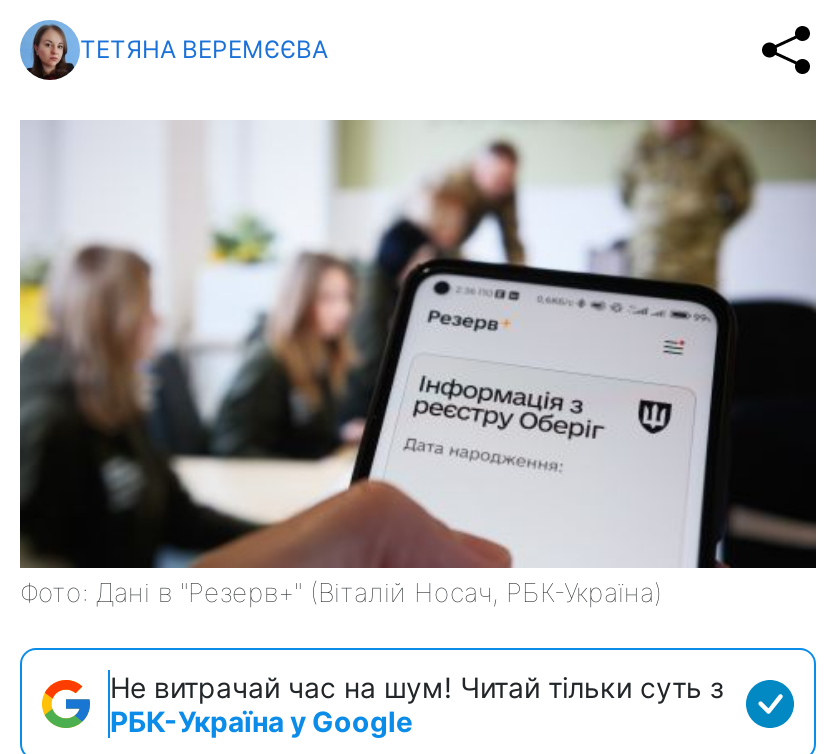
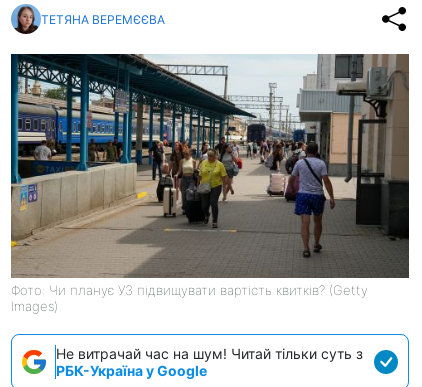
- [image]
- Фото: Дані в "Резерв+" (Віталій Носач, РБК-Україна)
+ [image]
+ Фото: Чи планує УЗ підвищувати вартість квитків? (Getty
+ Images)
